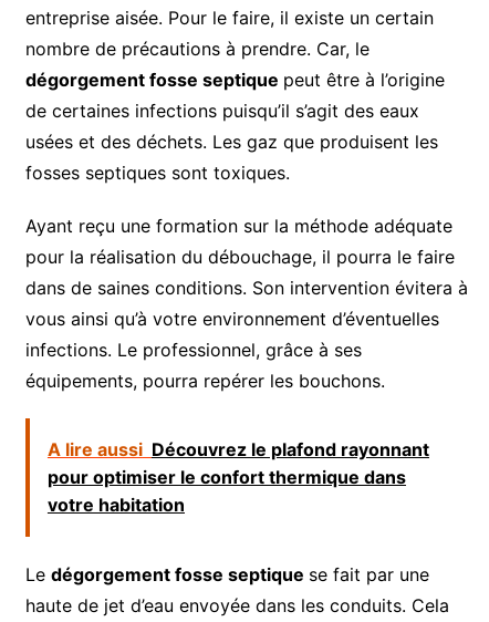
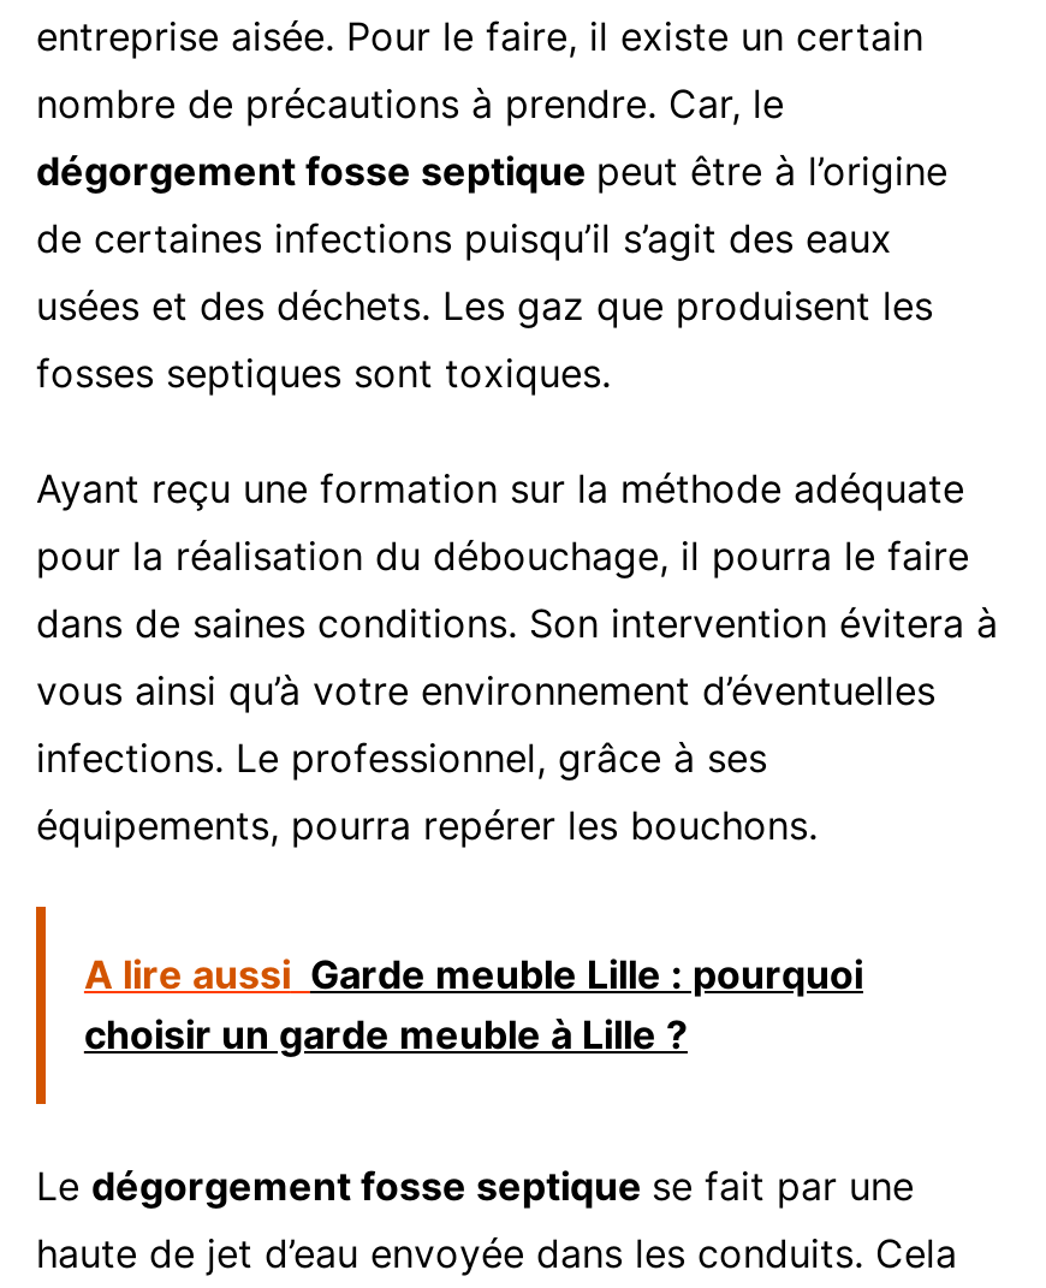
- A lire aussi Découvrez le plafond rayonnant
- pour optimiser le confort thermique dans
- votre habitation
+ A lire aussi Garde meuble Lille : pourquoi
+ choisir un garde meuble à Lille ?
